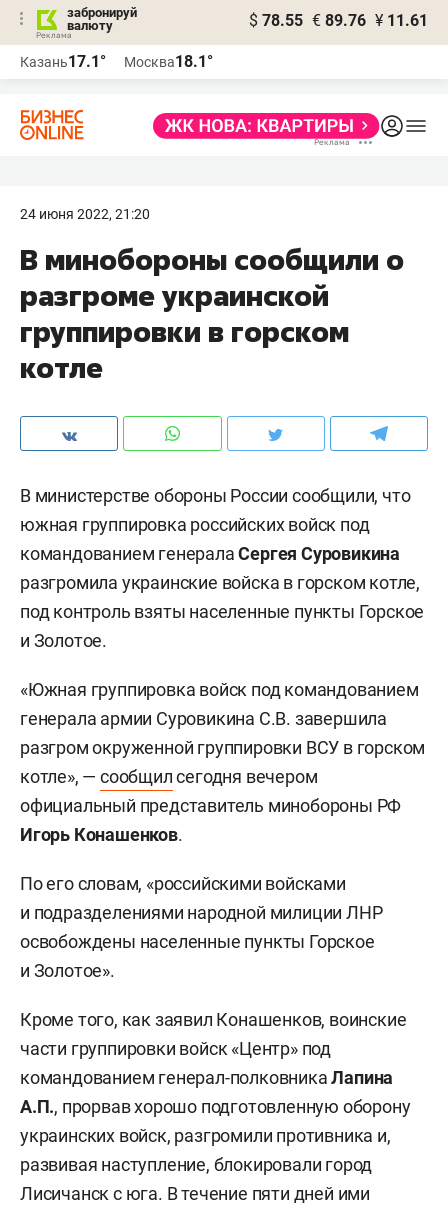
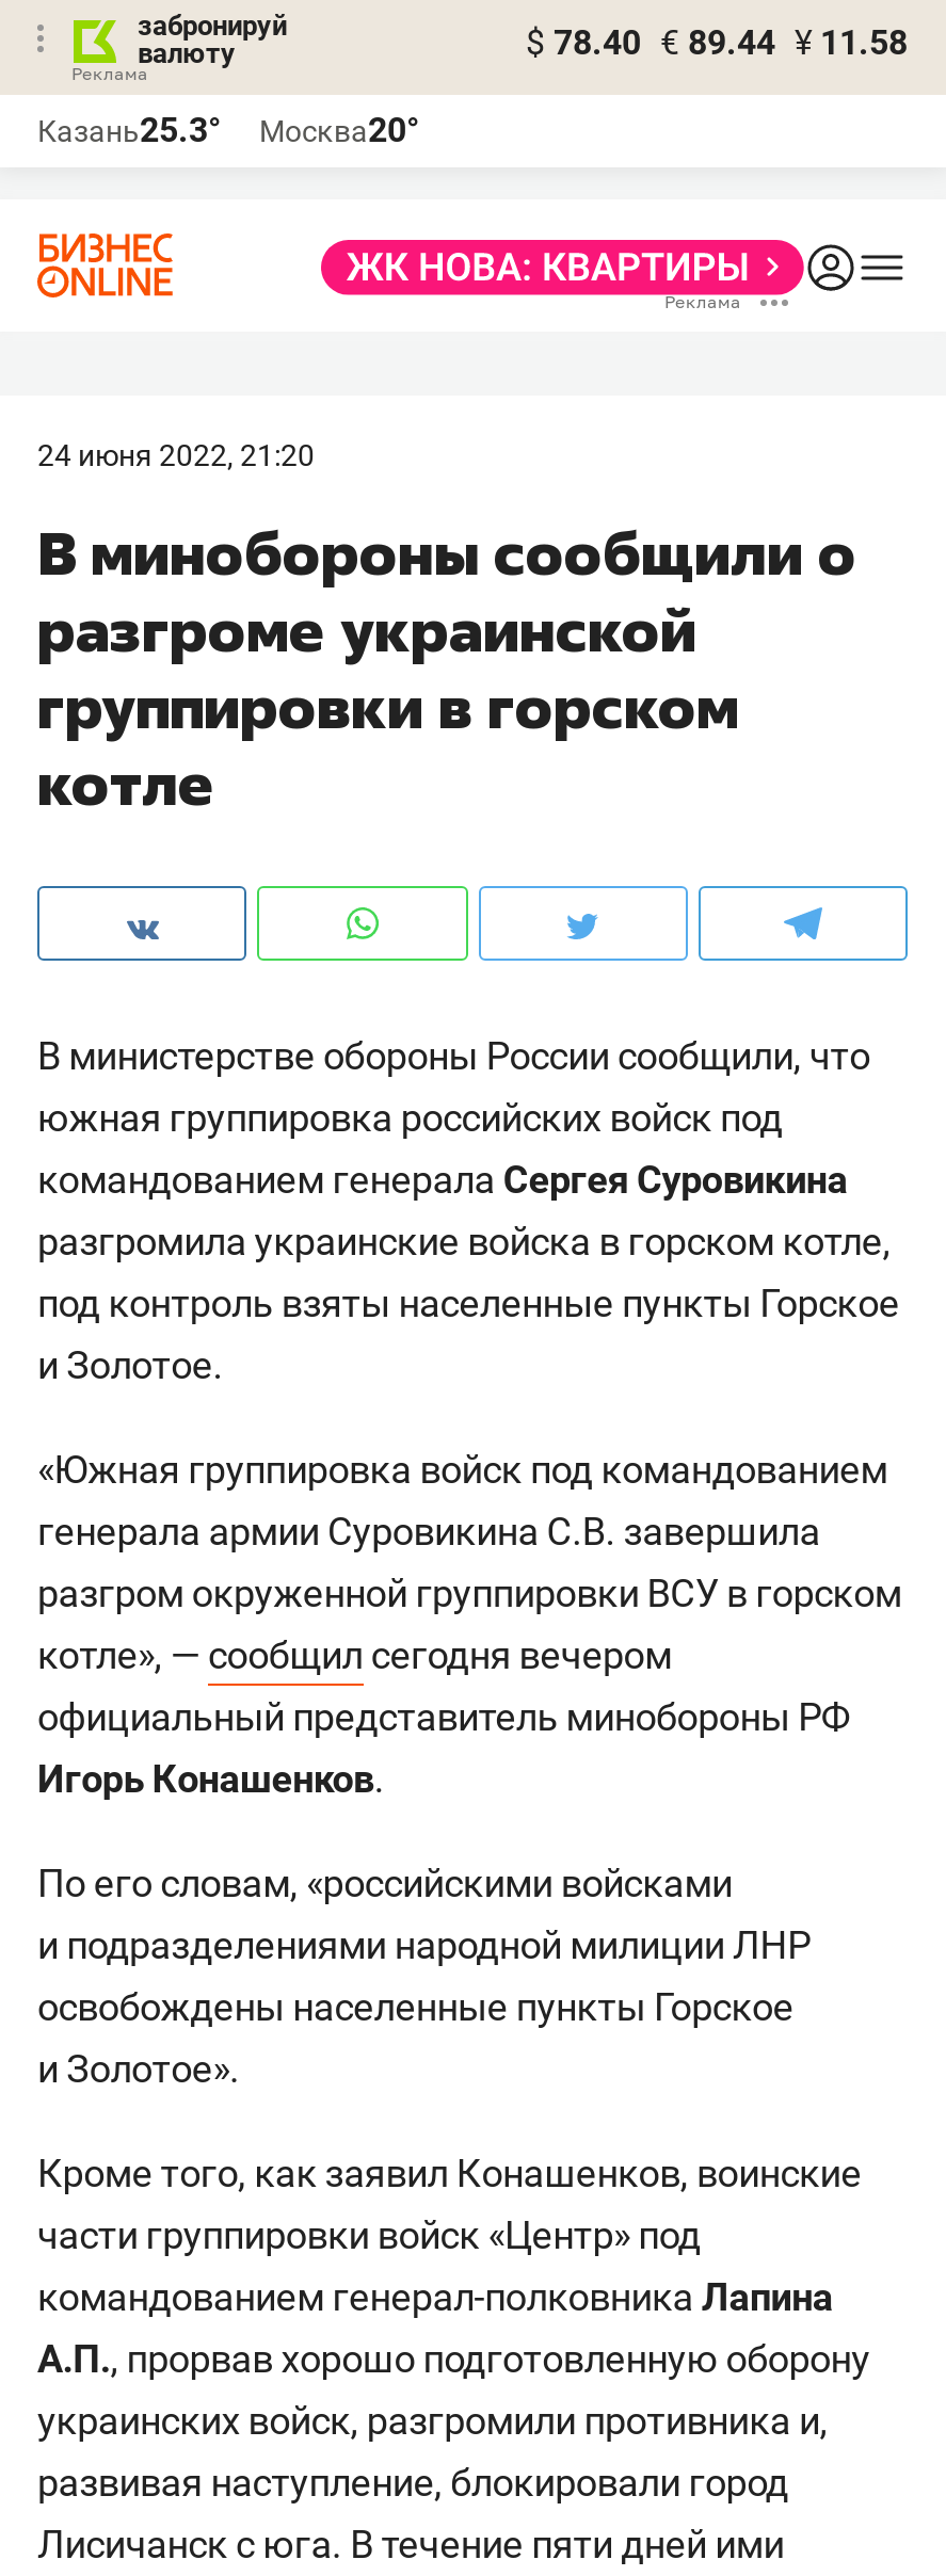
- $ 78.55 € 89.76 ¥ 11.61
+ $ 78.40 € 89.44 ¥ 11.58

- Казань17.1°
+ Казань25.3°

- Москва18.1°
+ Москва20°
